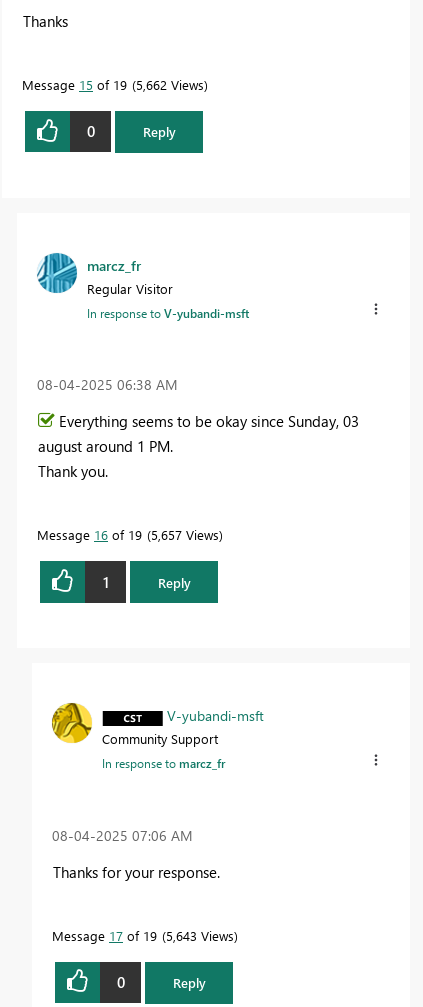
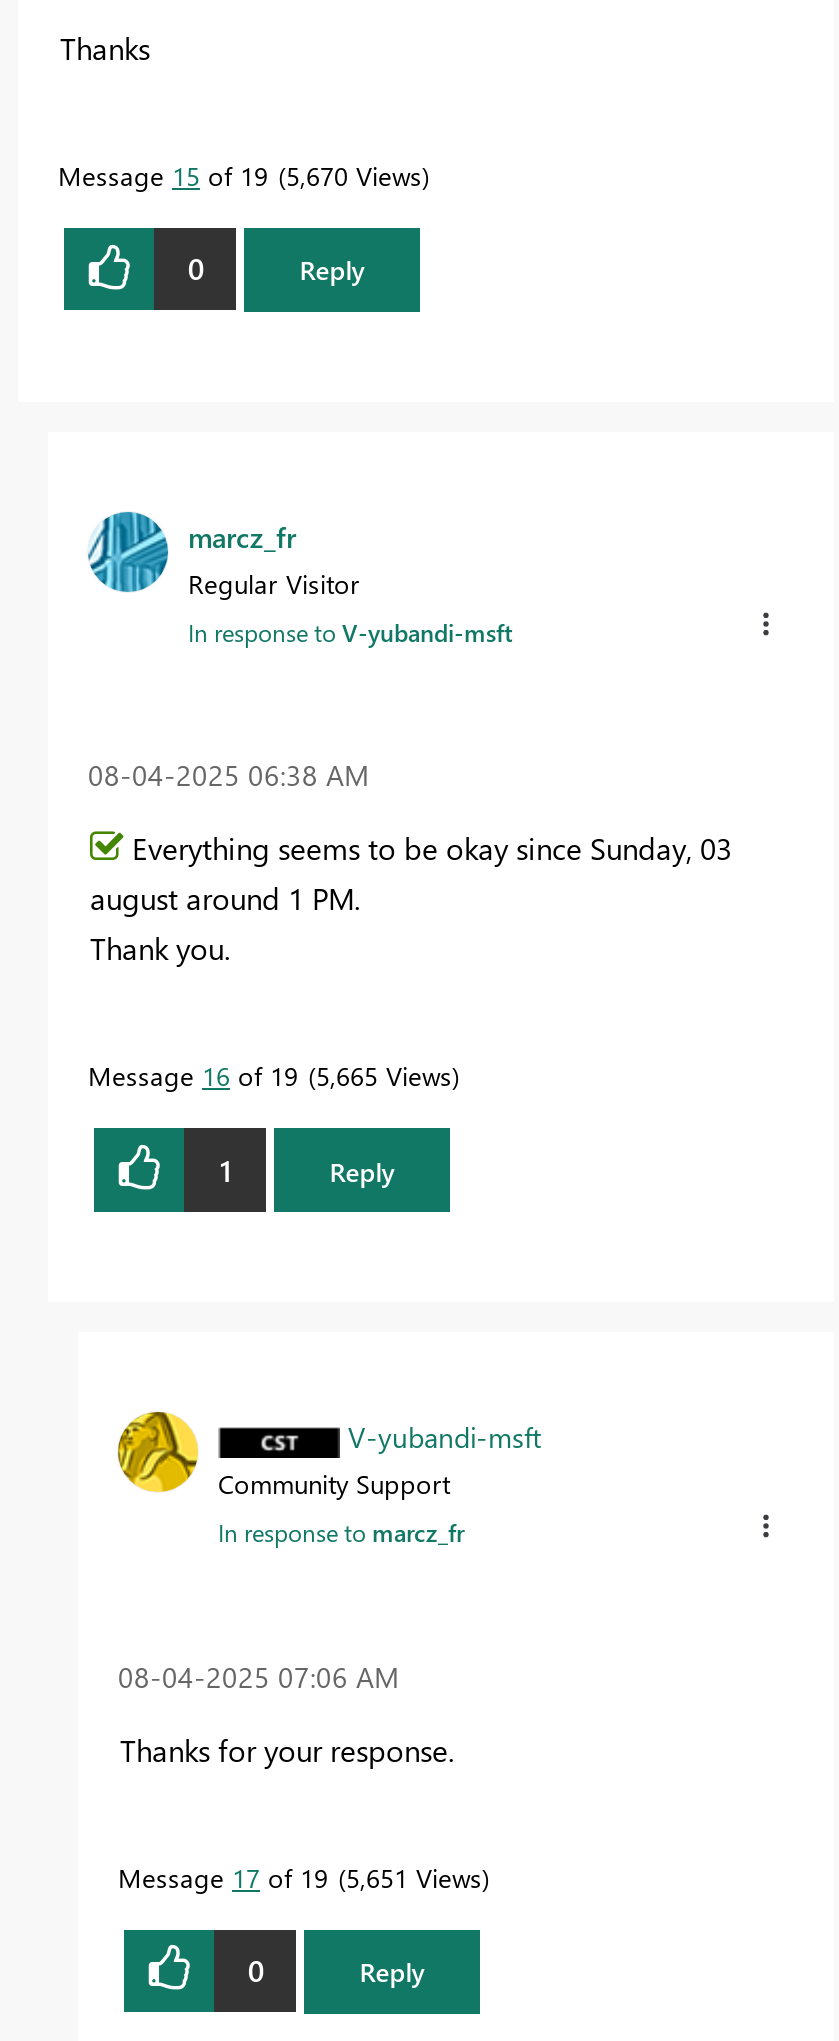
- Message 15 of 19 5,662 Views
+ Message 15 of 19 5,670 Views

- Message 16 of 19 5,657 Views
+ Message 16 of 19 5,665 Views

- Message 17 of 19 5,643 Views
+ Message 17 of 19 5,651 Views
